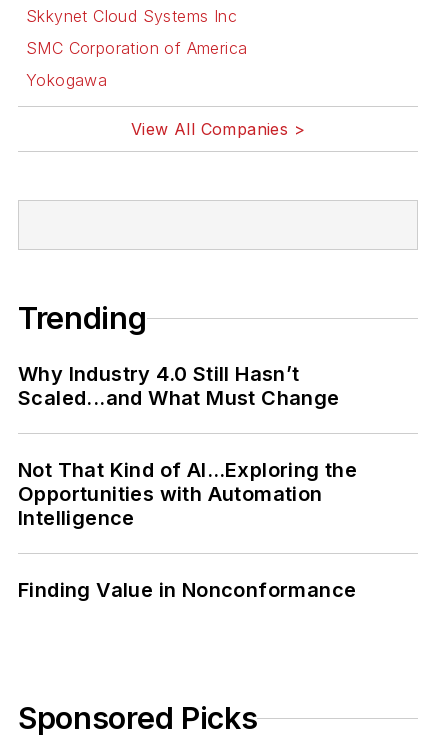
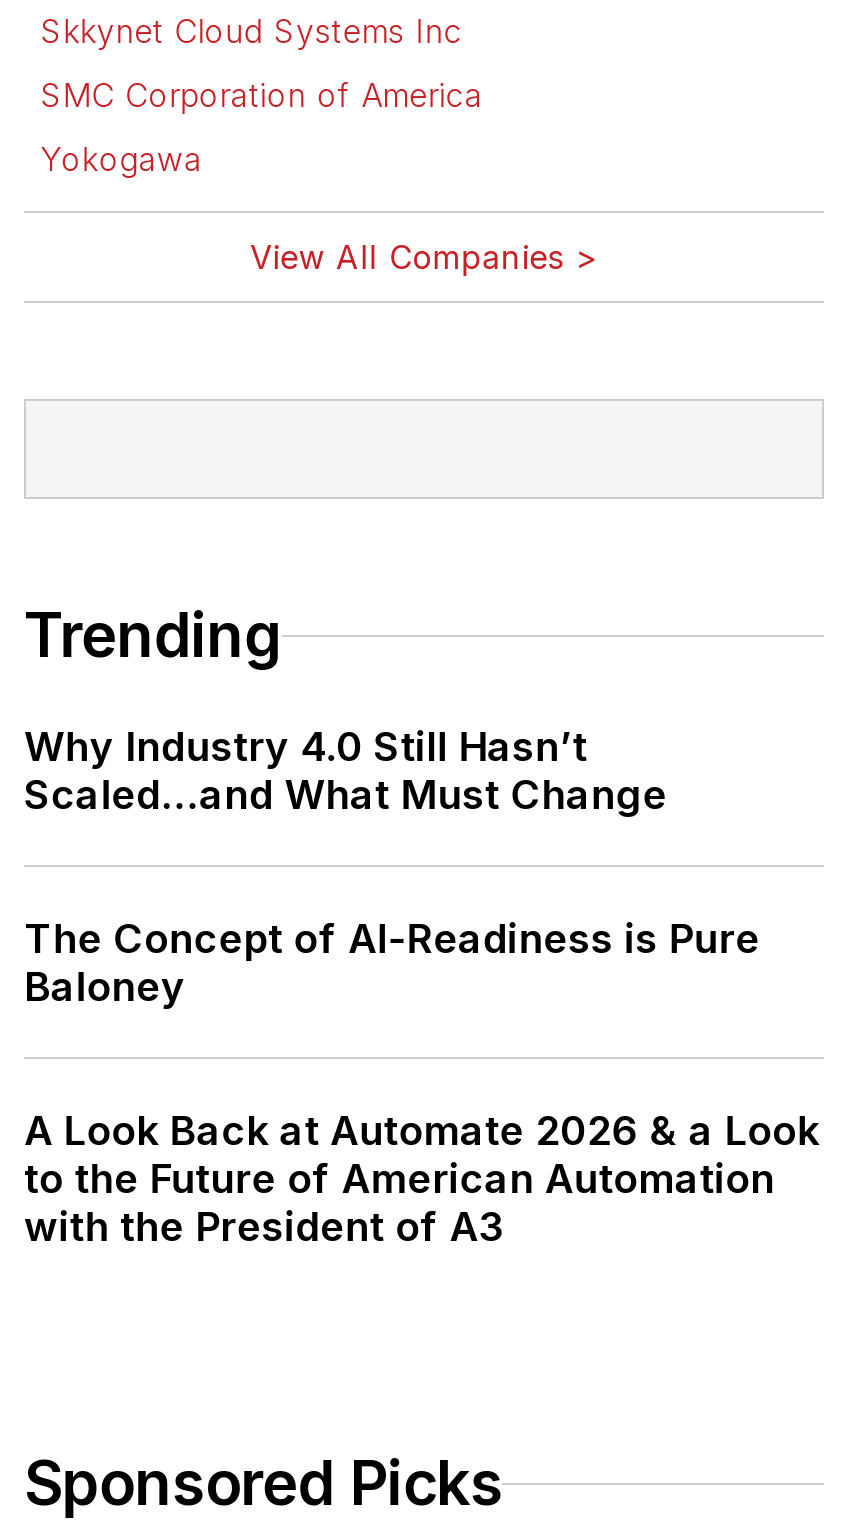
- Not That Kind of AI…Exploring the
- Opportunities with Automation
- Intelligence
+ The Concept of AI-Readiness is Pure
+ Baloney

- Finding Value in Nonconformance
+ A Look Back at Automate 2026 & a Look
+ to the Future of American Automation
+ with the President of A3
